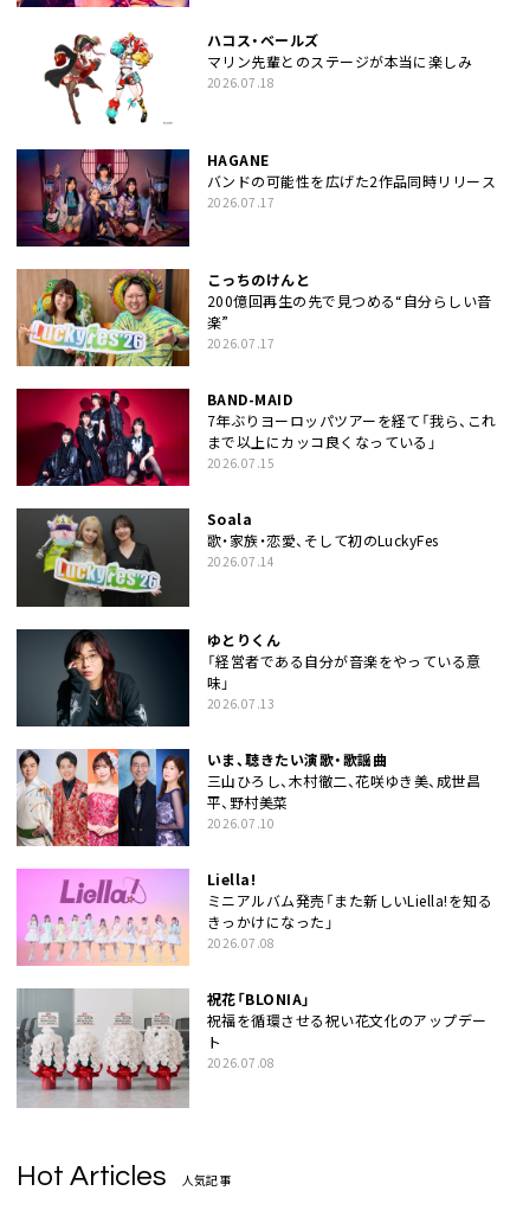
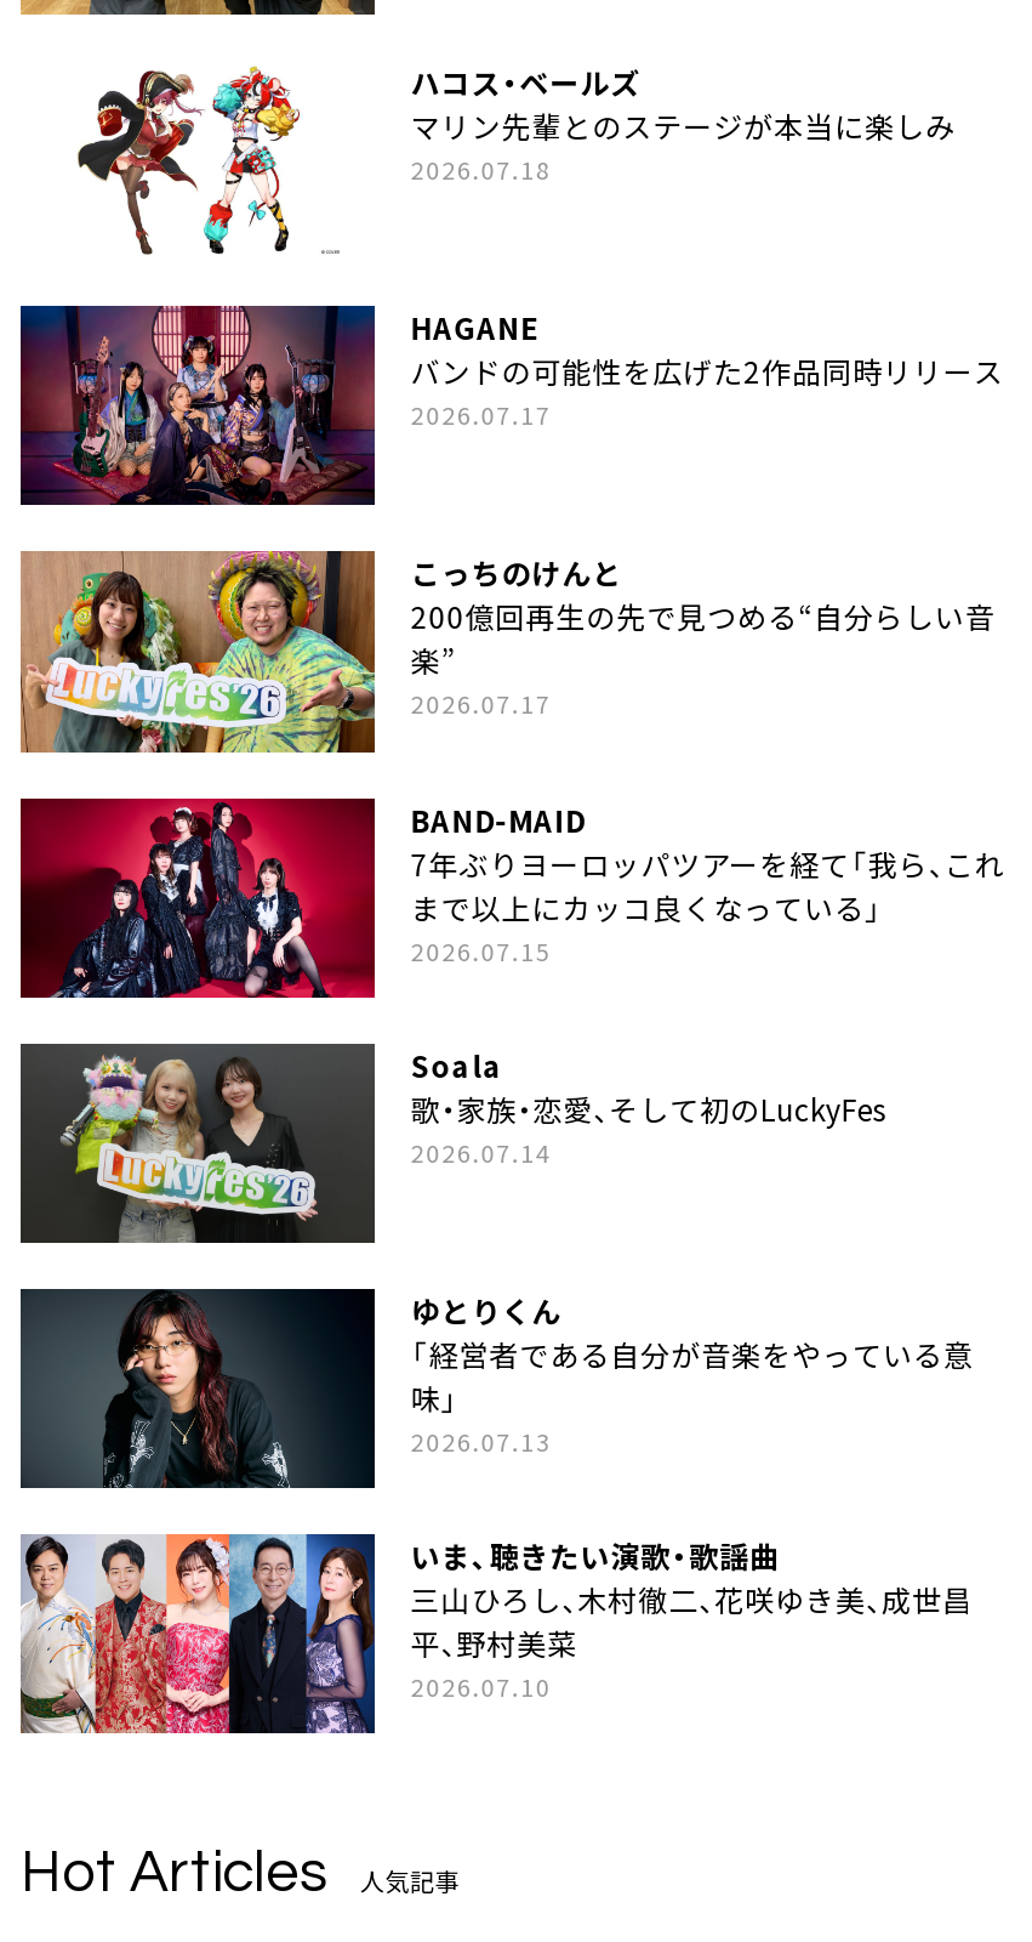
- [image]
- Liella!
- ミニアルバム発売「また新しいLiella!を知る
- きっかけになった」
- 2026.07.08
- 祝花「BLONIA」
- 祝福を循環させる祝い花文化のアップデー
- ト
- 2026.07.08

- [image]
